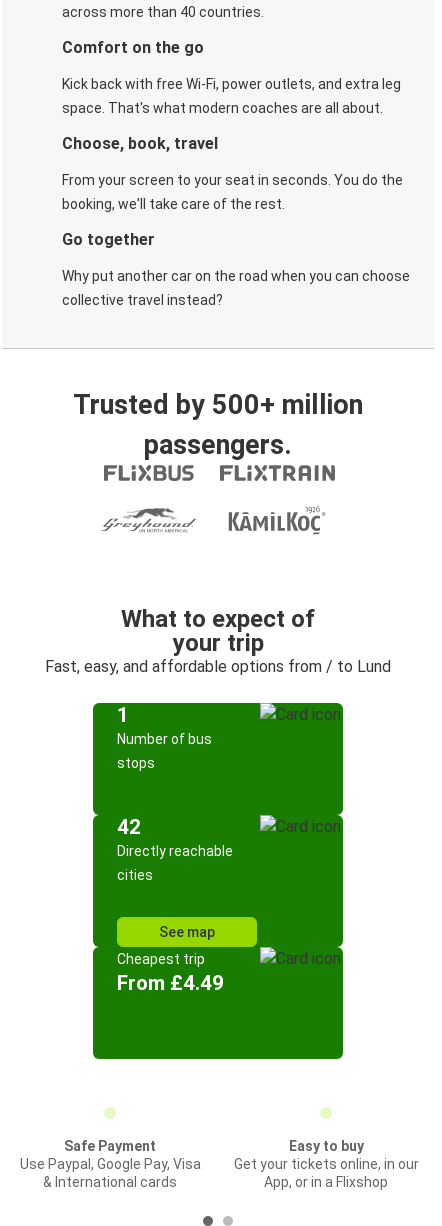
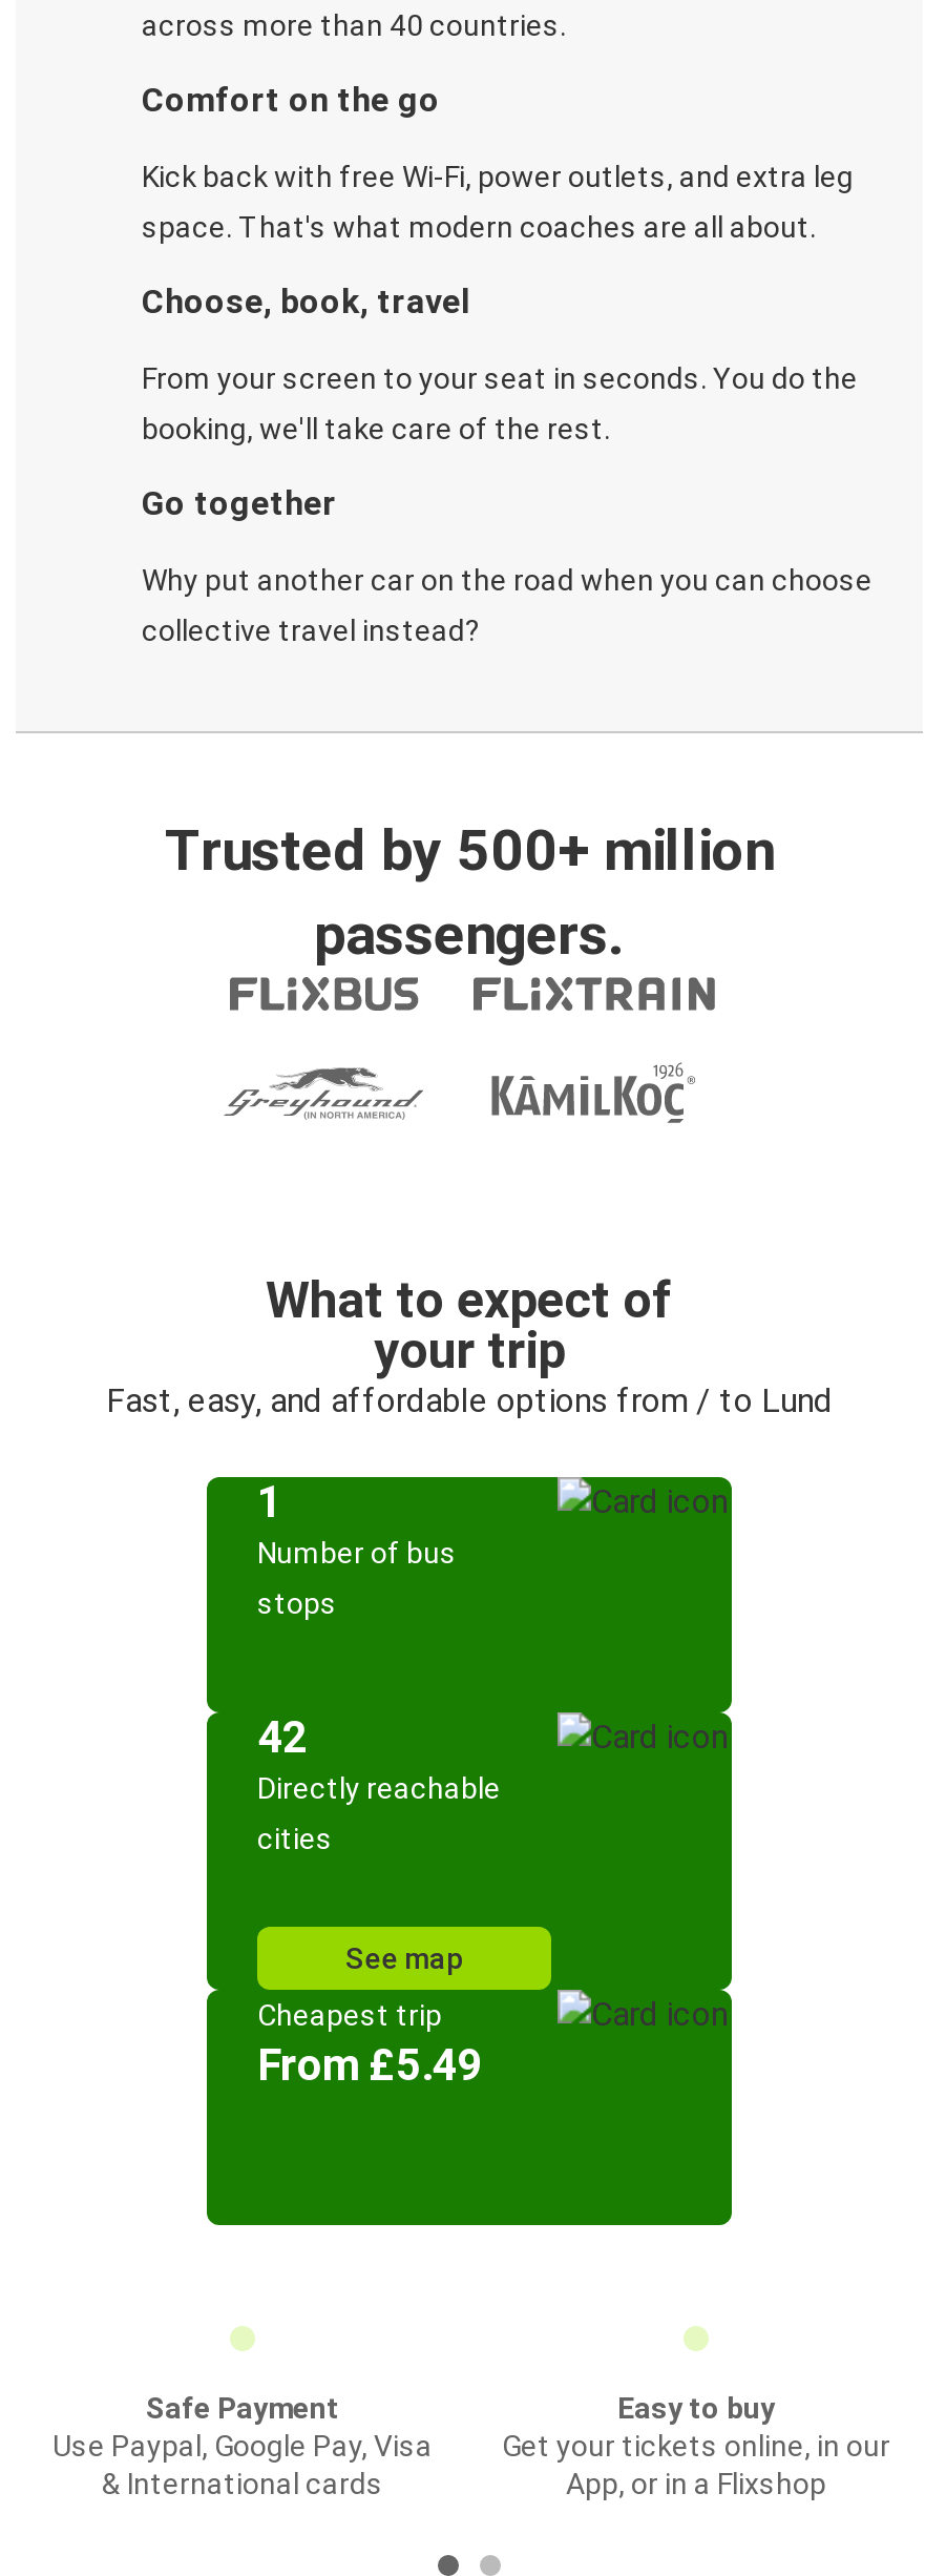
- From £4.49
+ From £5.49
